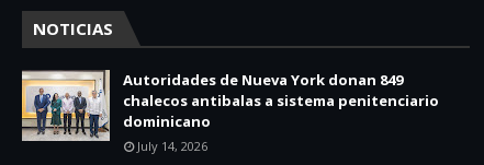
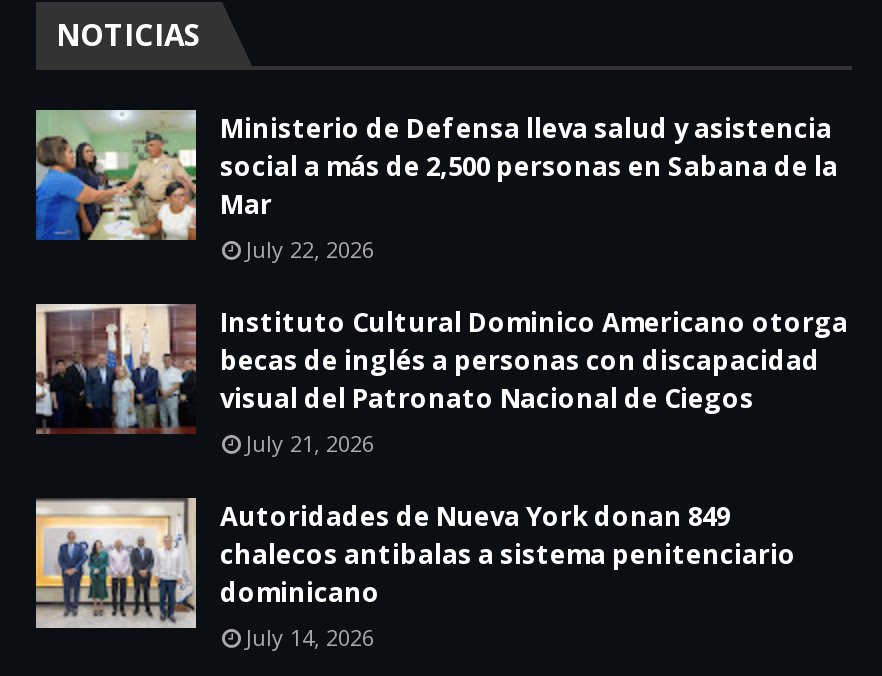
+ [image]
+ Ministerio de Defensa lleva salud y asistencia
+ social a más de 2,500 personas en Sabana de la
+ Mar
+ July 22, 2026
+ Instituto Cultural Dominico Americano otorga
+ becas de inglés a personas con discapacidad
+ visual del Patronato Nacional de Ciegos
+ July 21, 2026

+ [image]
